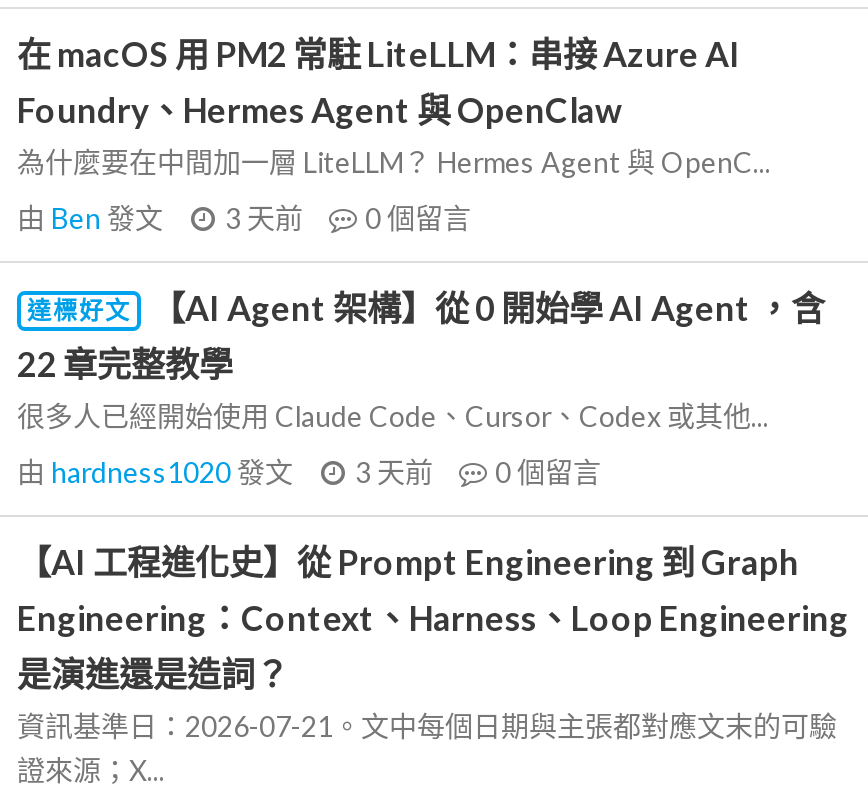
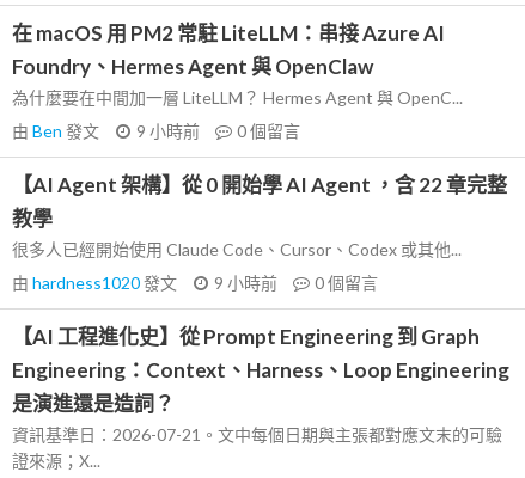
- 由Ben發文 3 天前 0個留言
+ 由Ben發文 9 小時前 0個留言

- 達標好文
- 【AI Agent 架構】從 0 開始學 AI Agent ，含
- 22 章完整教學
+ 【AI Agent 架構】從 0 開始學 AI Agent ，含 22 章完整
+ 教學

- 由hardness1020發文 3 天前 0個留言
+ 由hardness1020發文 9 小時前 0個留言
